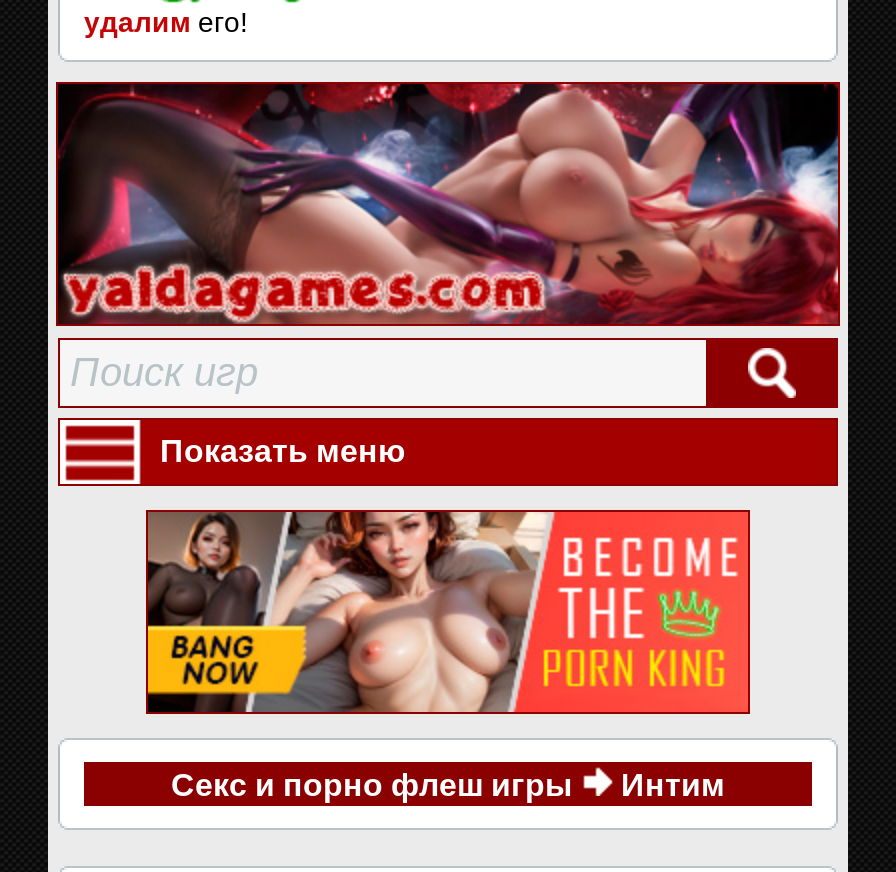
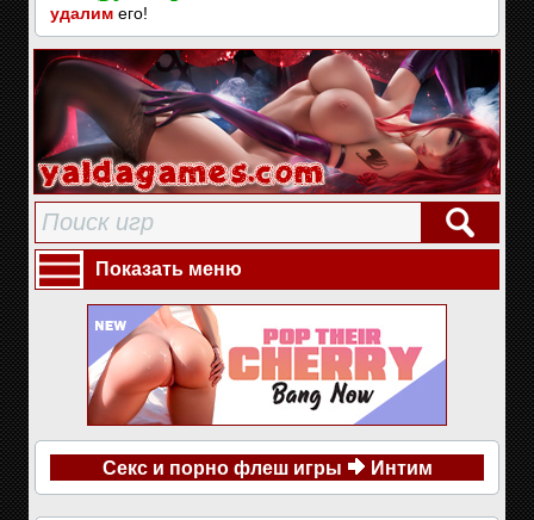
- [image]
+ [image]
